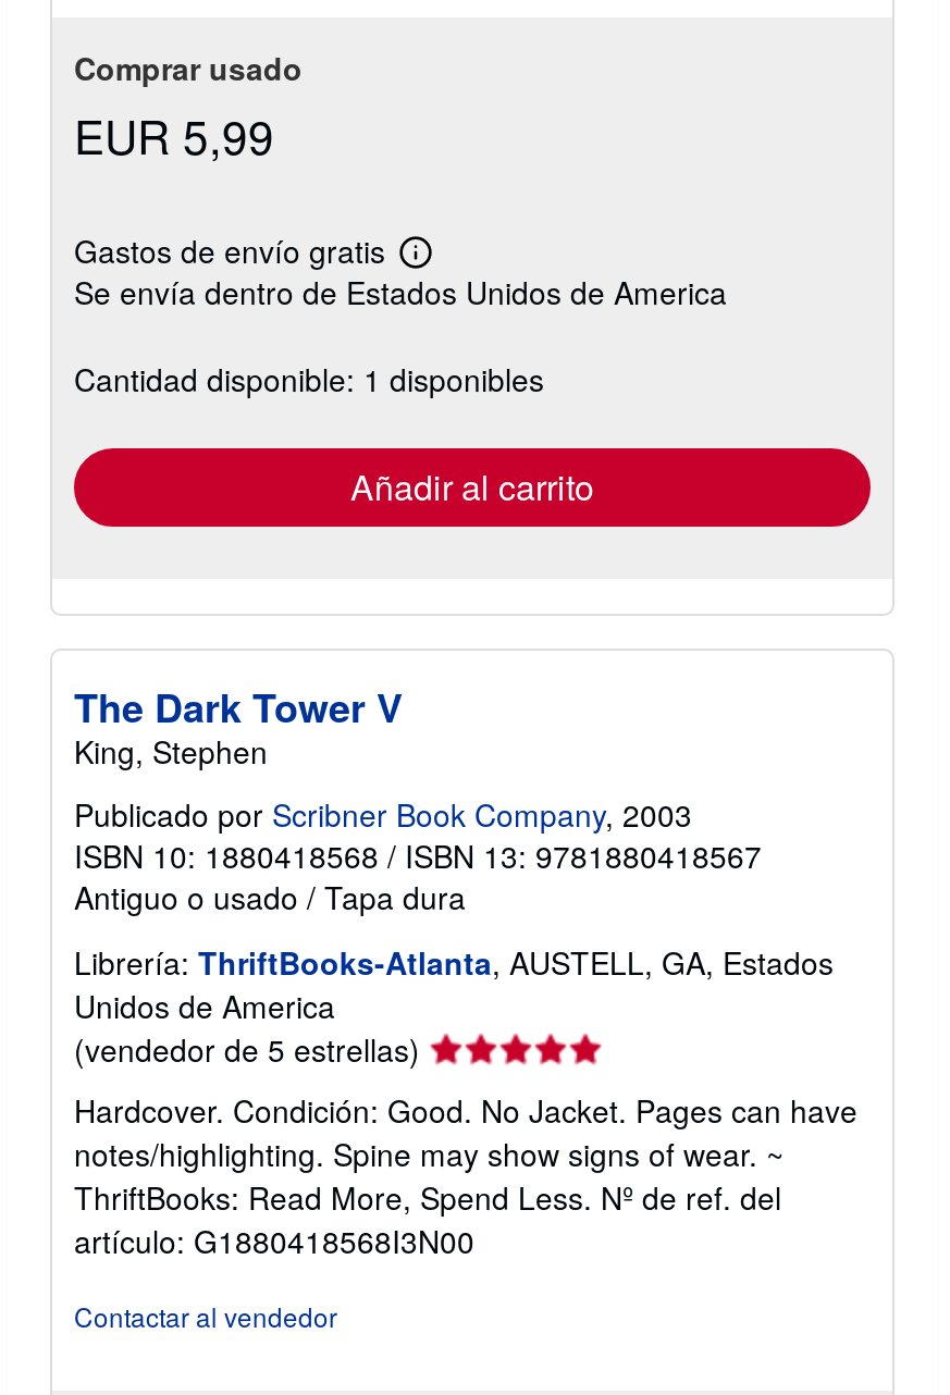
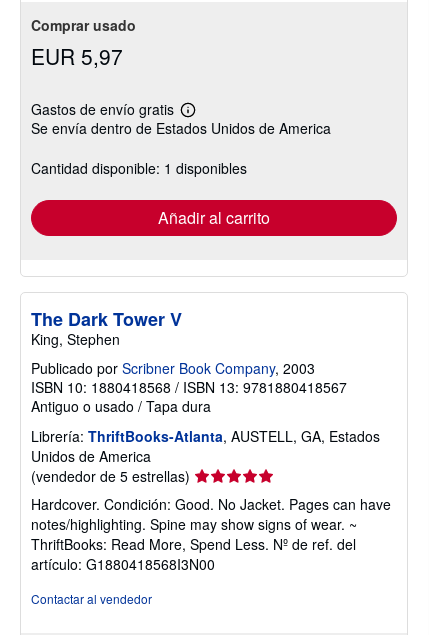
- EUR 5,99
+ EUR 5,97
